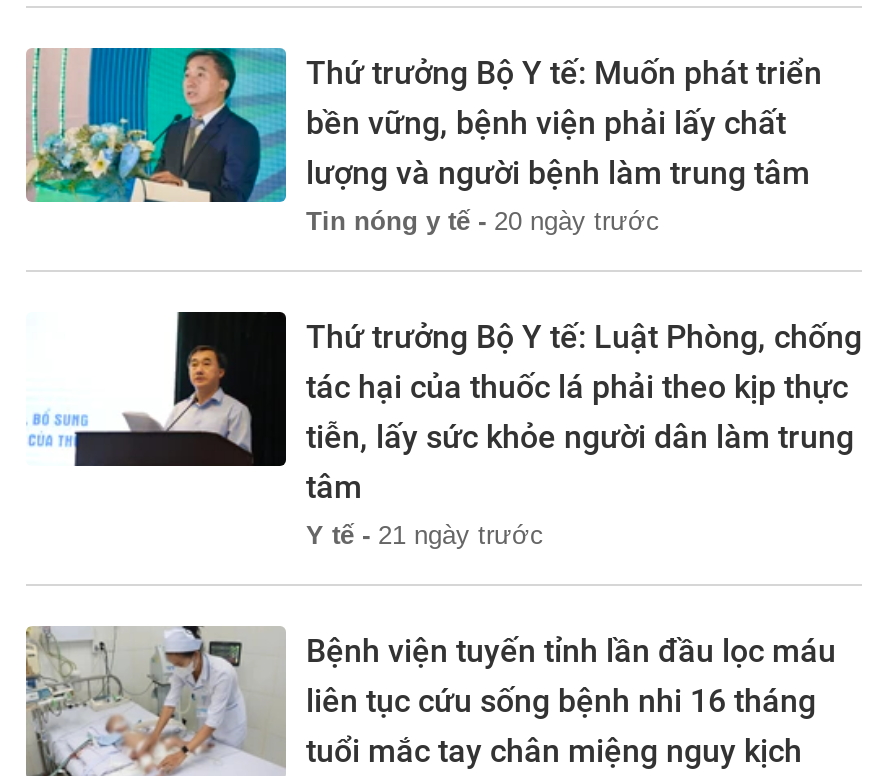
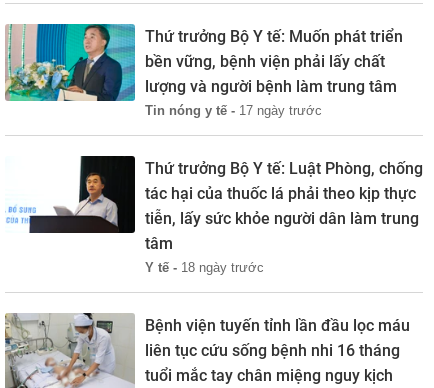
- Tin nóng y tế - 20 ngày trước
+ Tin nóng y tế - 17 ngày trước

- Y tế - 21 ngày trước
+ Y tế - 18 ngày trước
